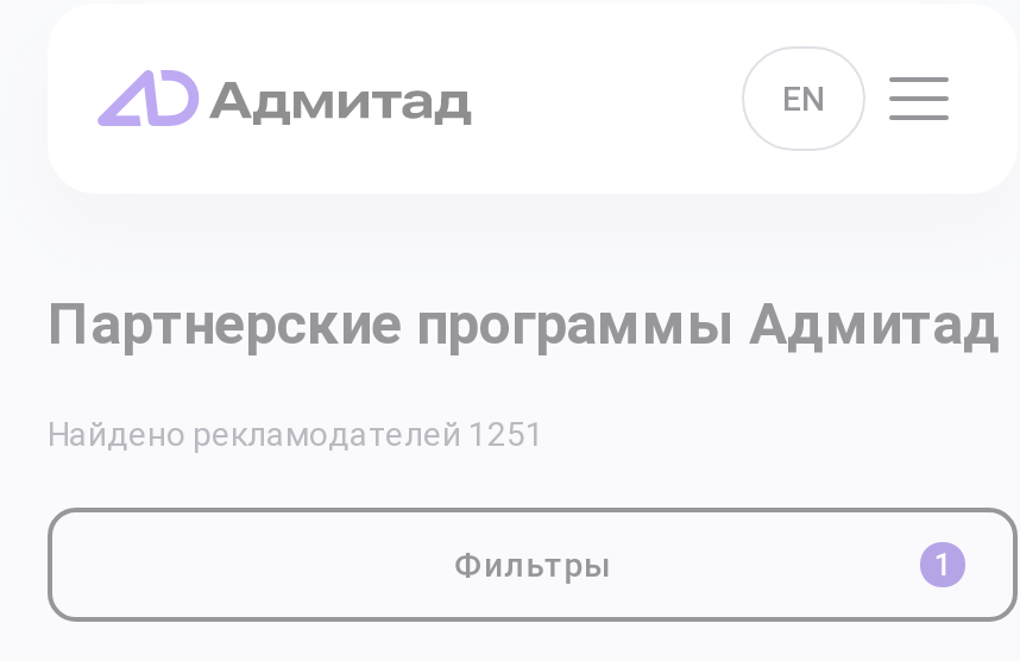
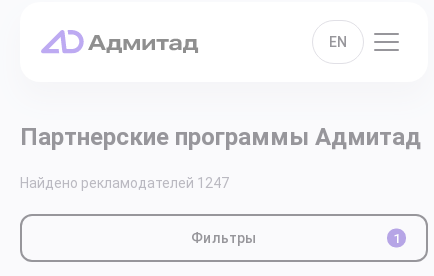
- Найдено рекламодателей 1251
+ Найдено рекламодателей 1247
